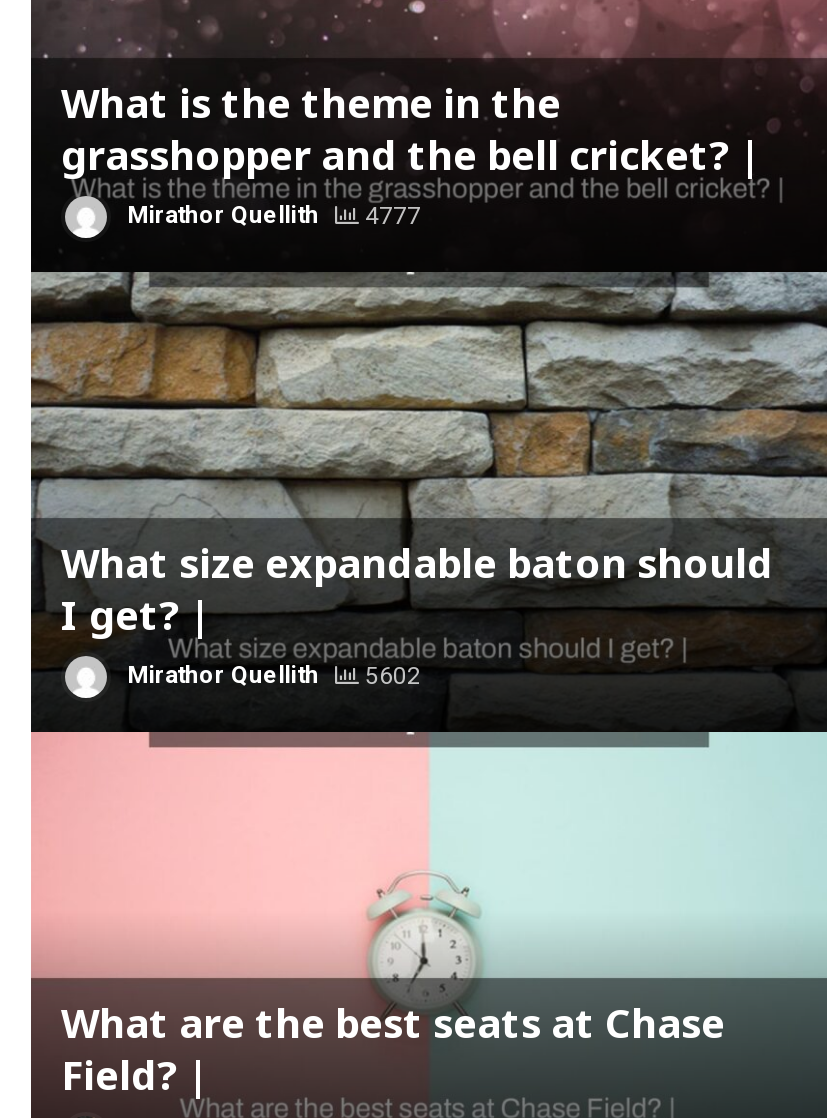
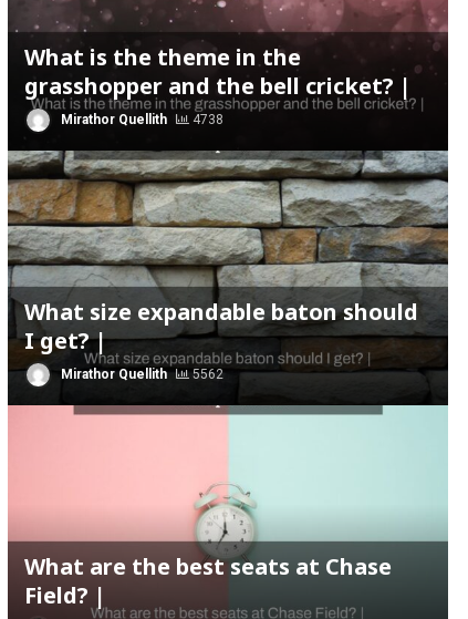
- Mirathor Quellith 4777
+ Mirathor Quellith 4738

- Mirathor Quellith 5602
+ Mirathor Quellith 5562
